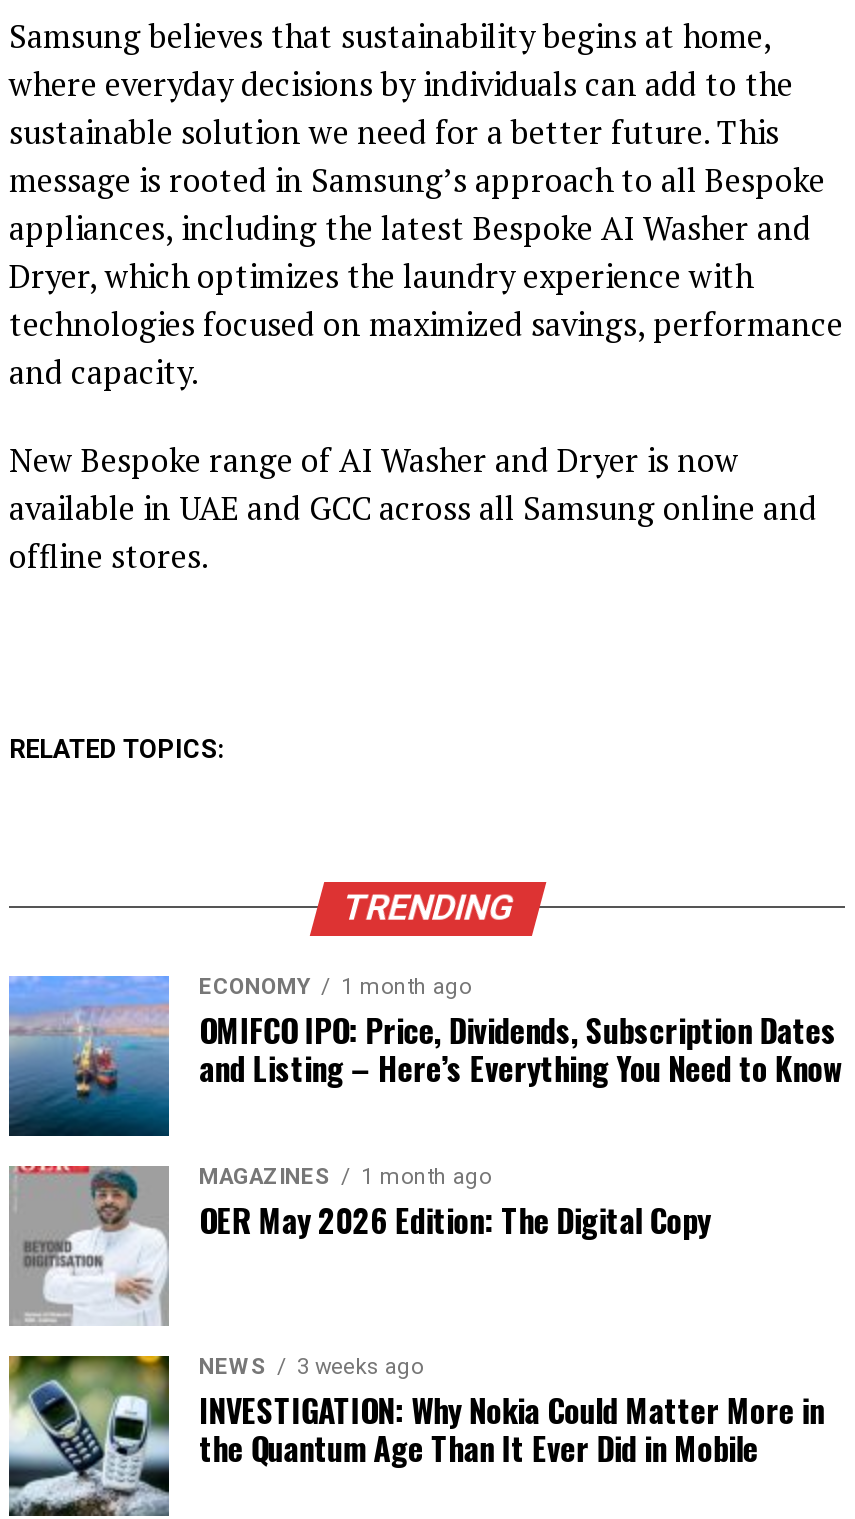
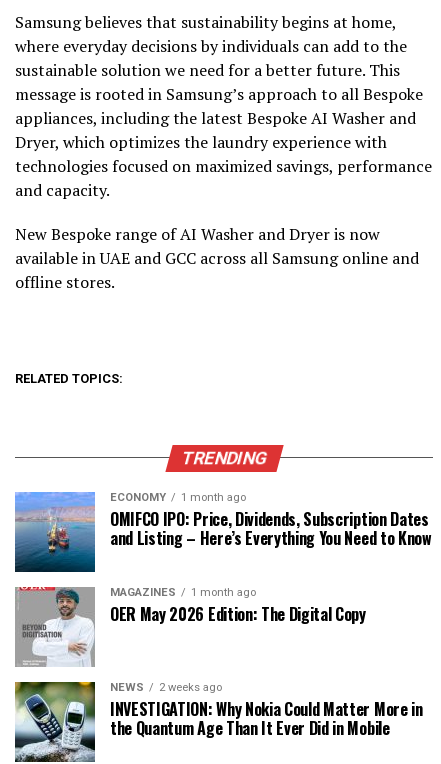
- NEWS 3 weeks ago
+ NEWS 2 weeks ago
